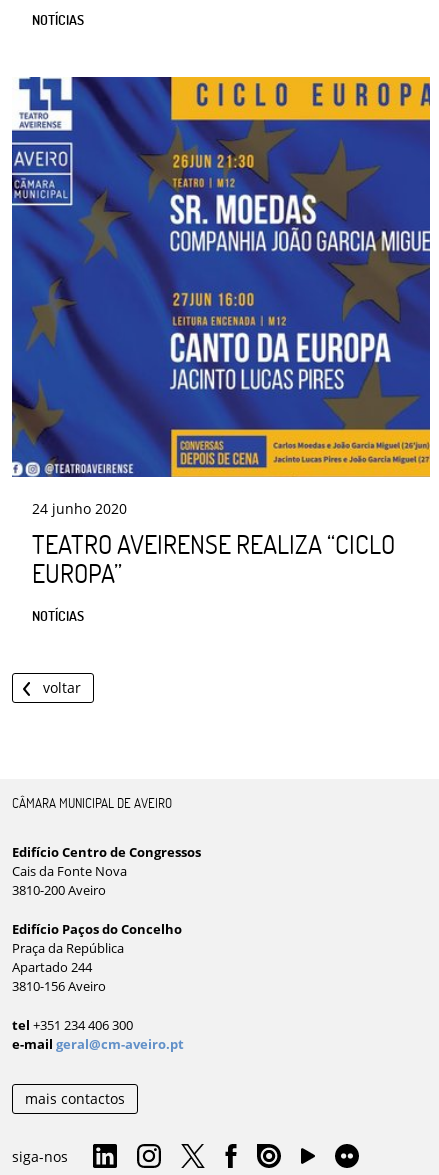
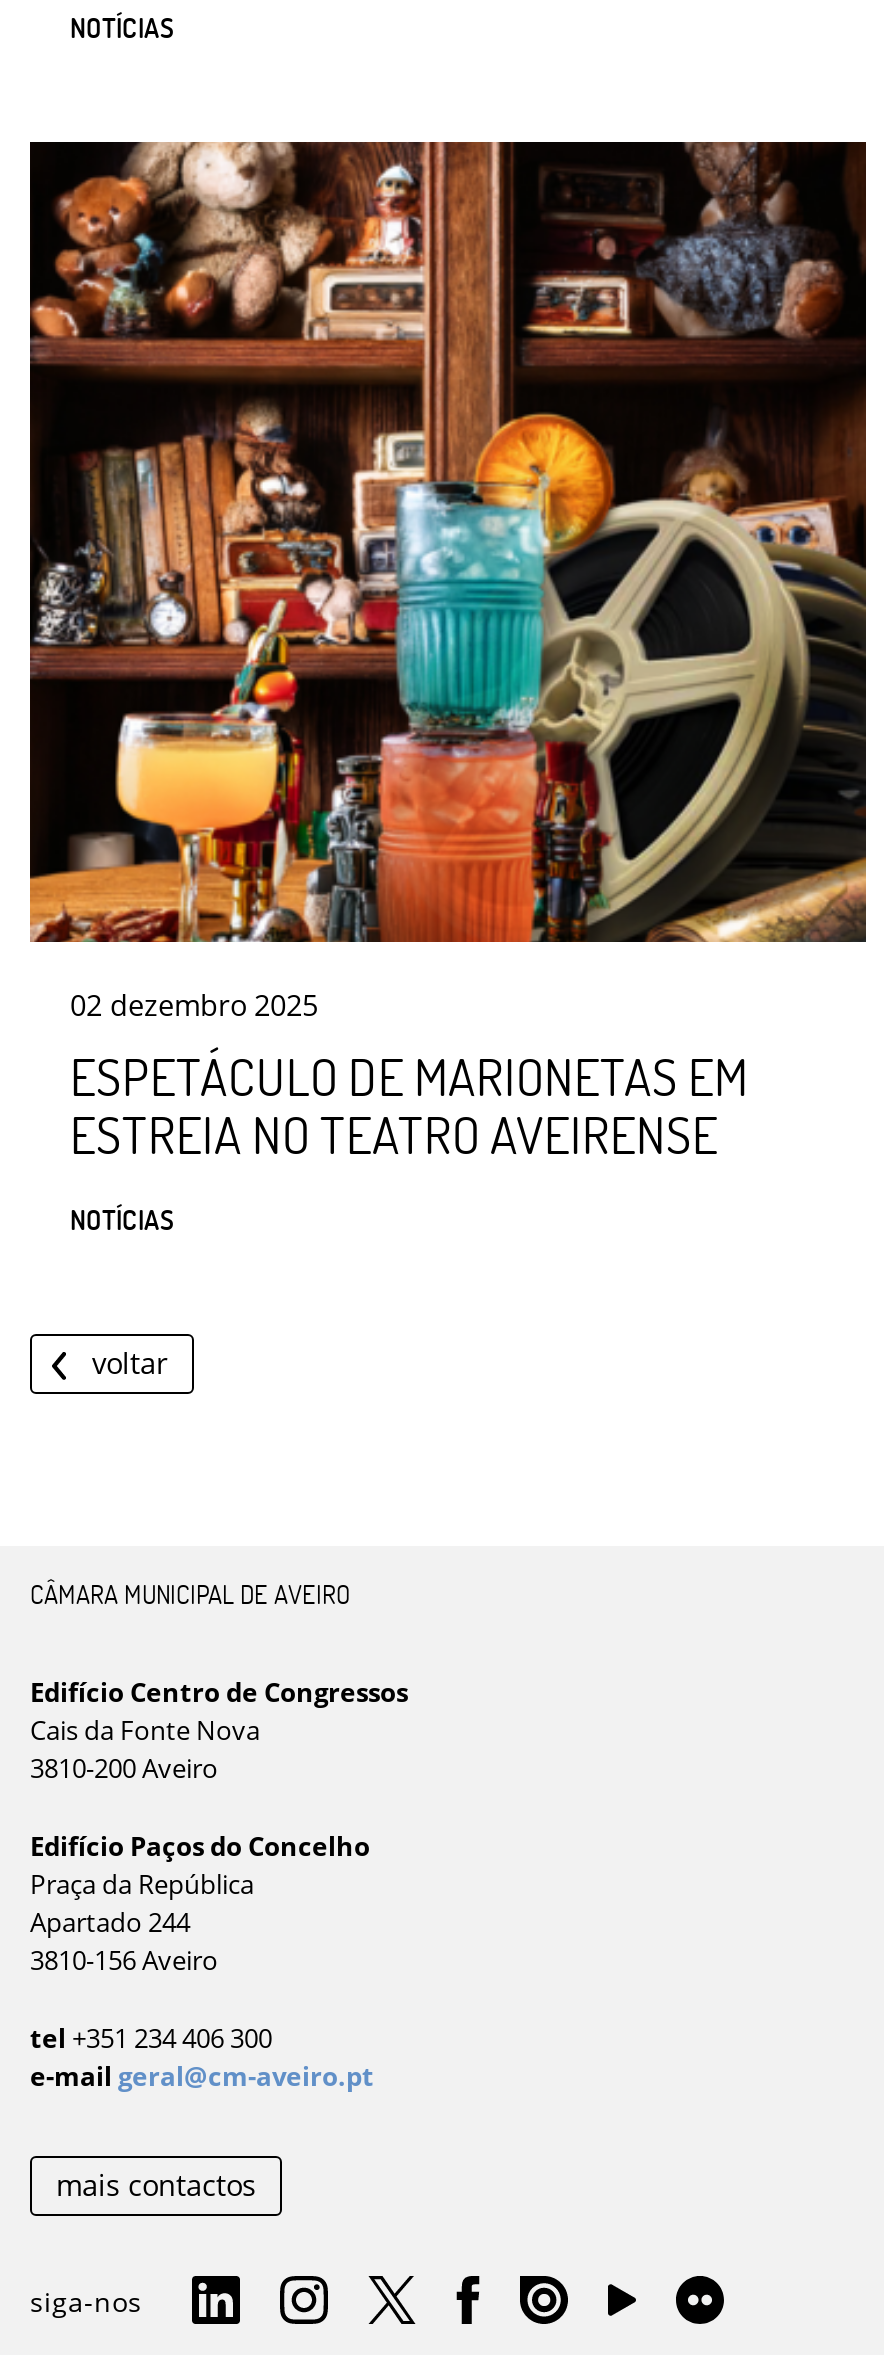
- [image]
- 24 junho 2020
- TEATRO AVEIRENSE REALIZA “CICLO
- EUROPA”
+ [image]
+ 02 dezembro 2025
+ ESPETÁCULO DE MARIONETAS EM
+ ESTREIA NO TEATRO AVEIRENSE
